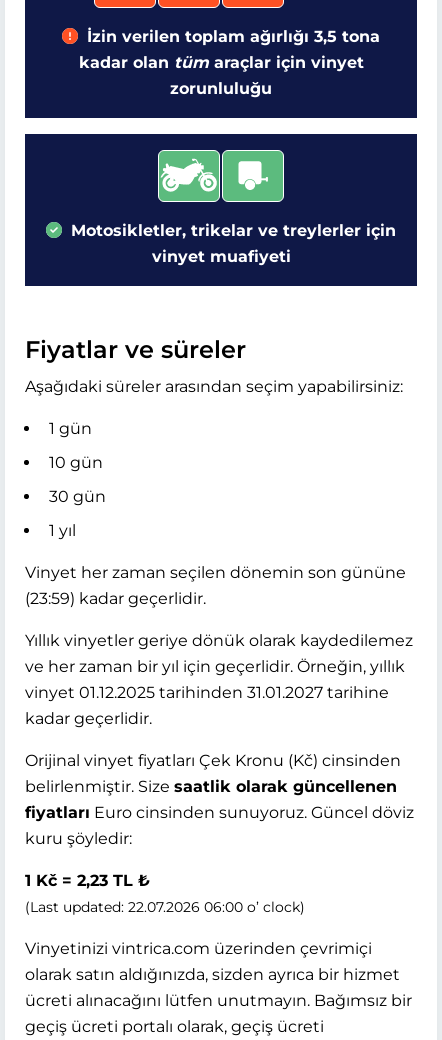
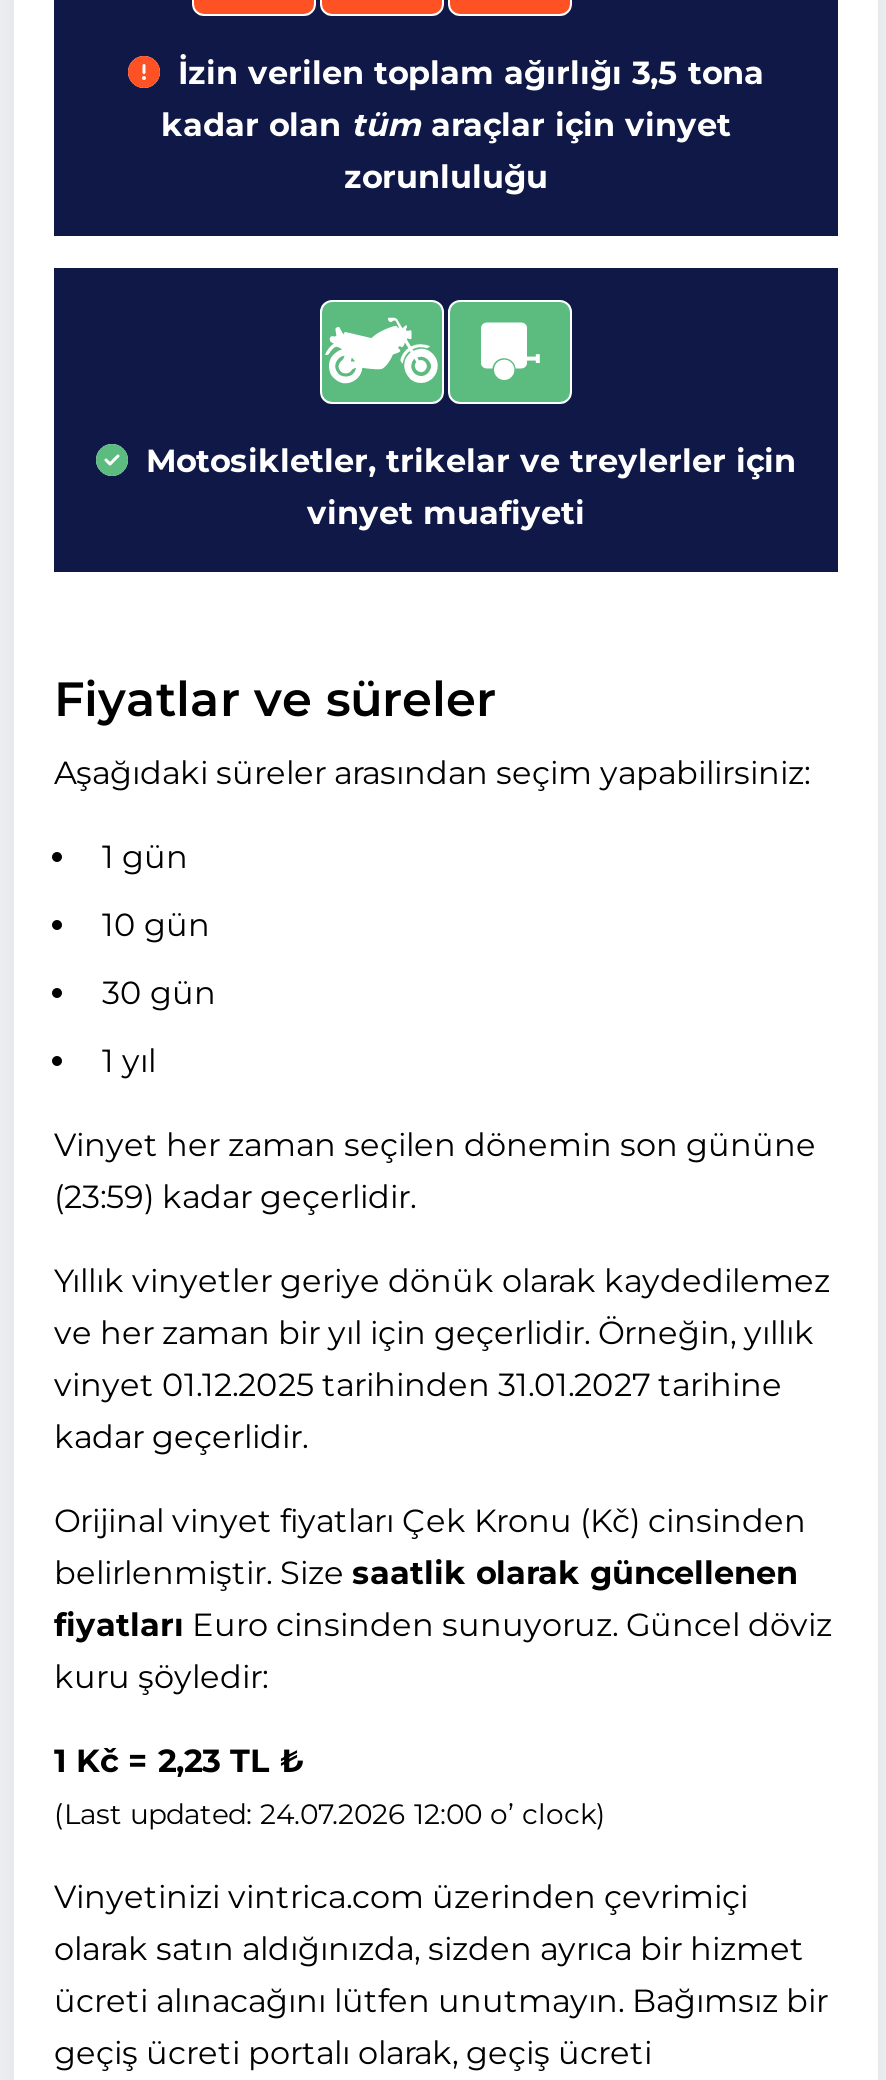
- (Last updated: 22.07.2026 06:00 o’ clock)
+ (Last updated: 24.07.2026 12:00 o’ clock)
